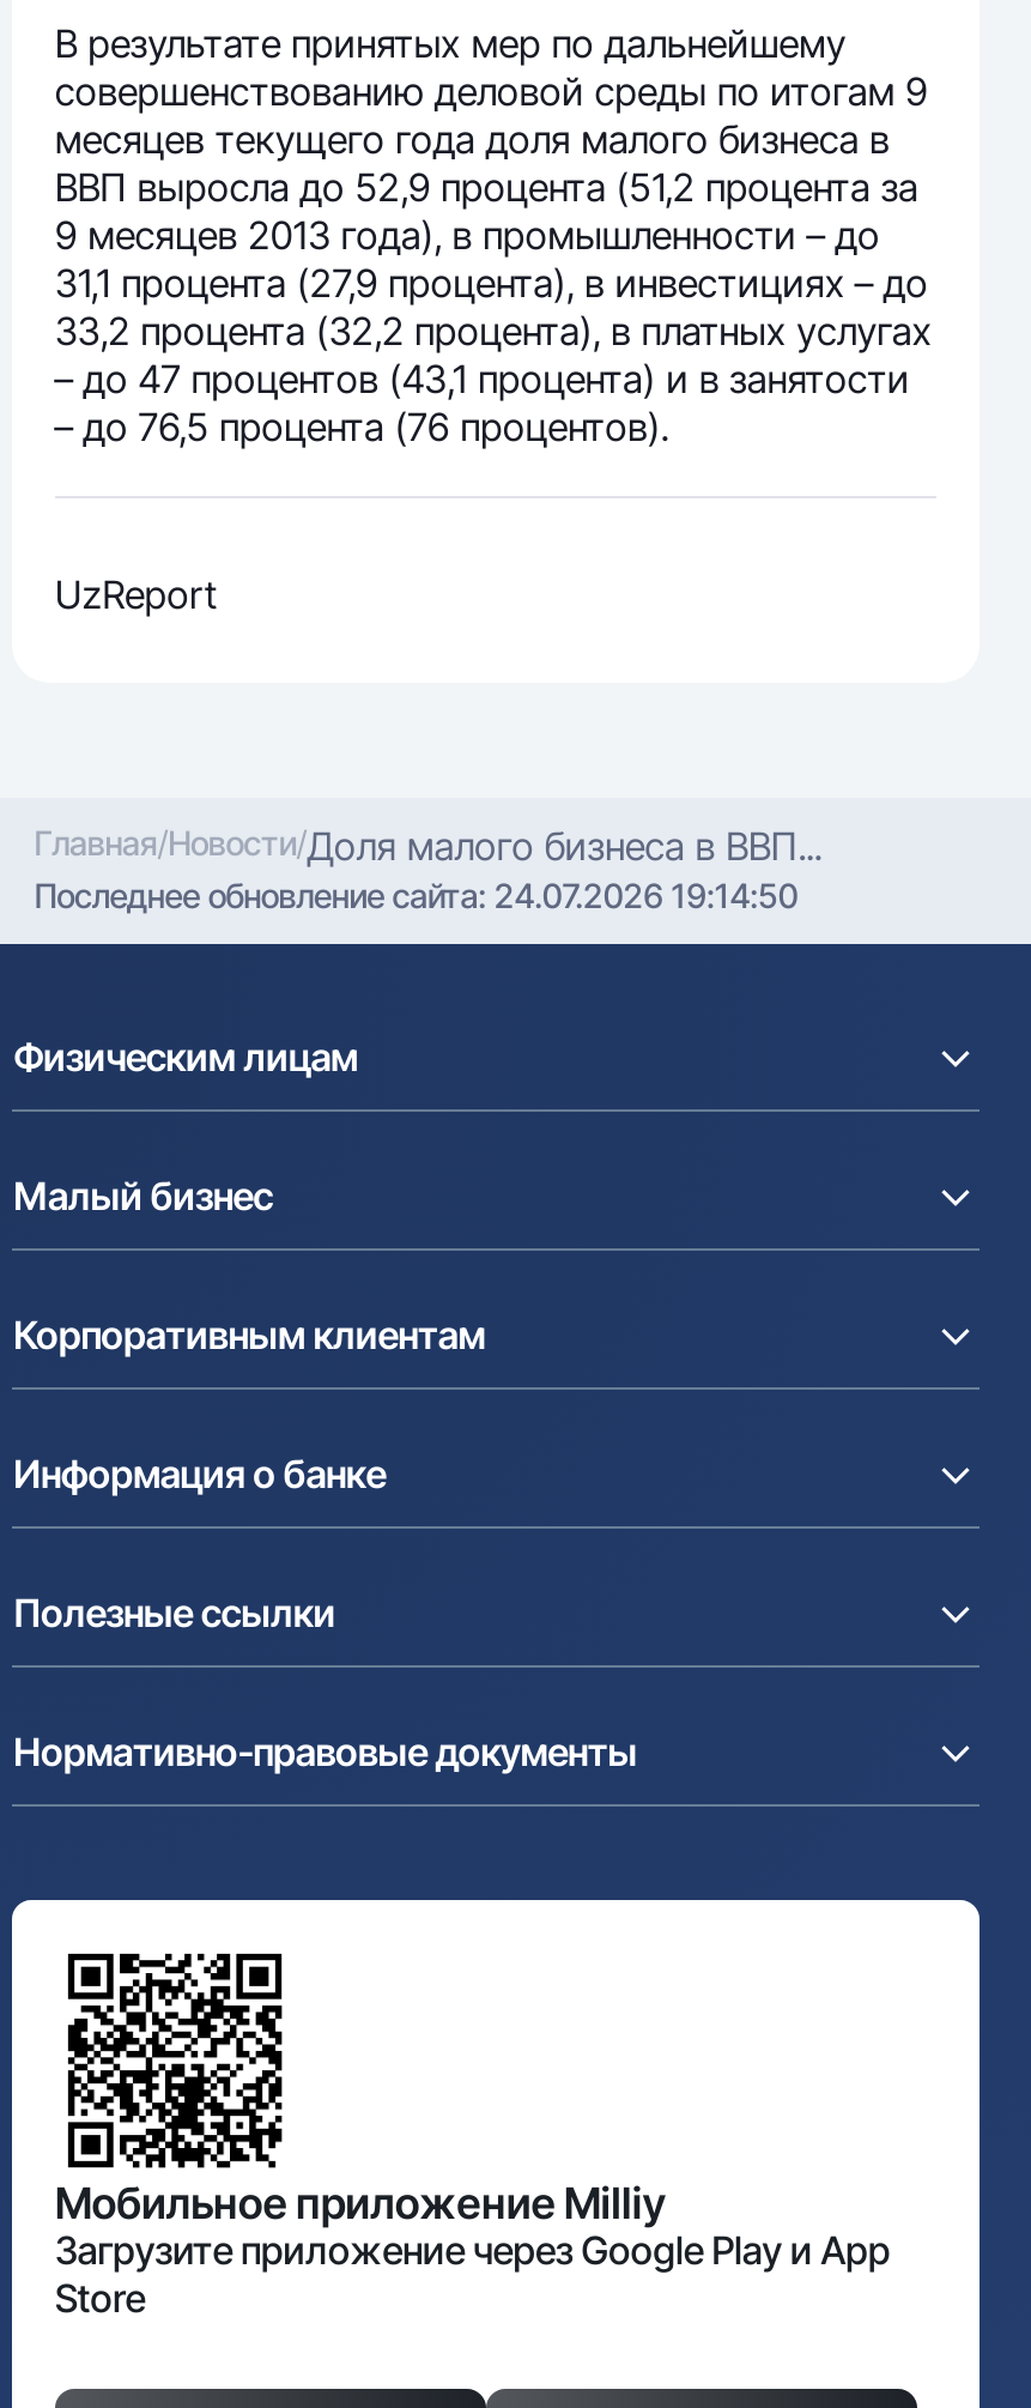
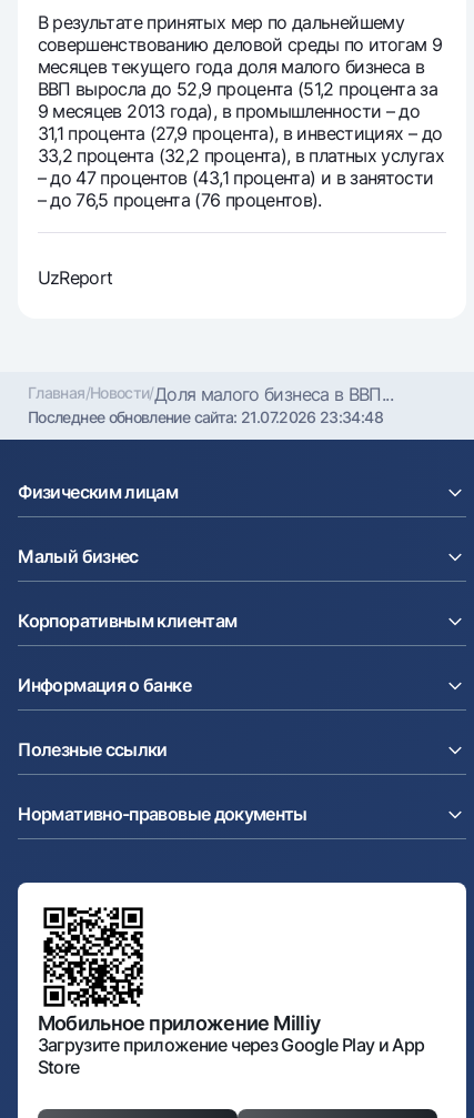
- Последнее обновление сайта: 24.07.2026 19:14:50
+ Последнее обновление сайта: 21.07.2026 23:34:48
